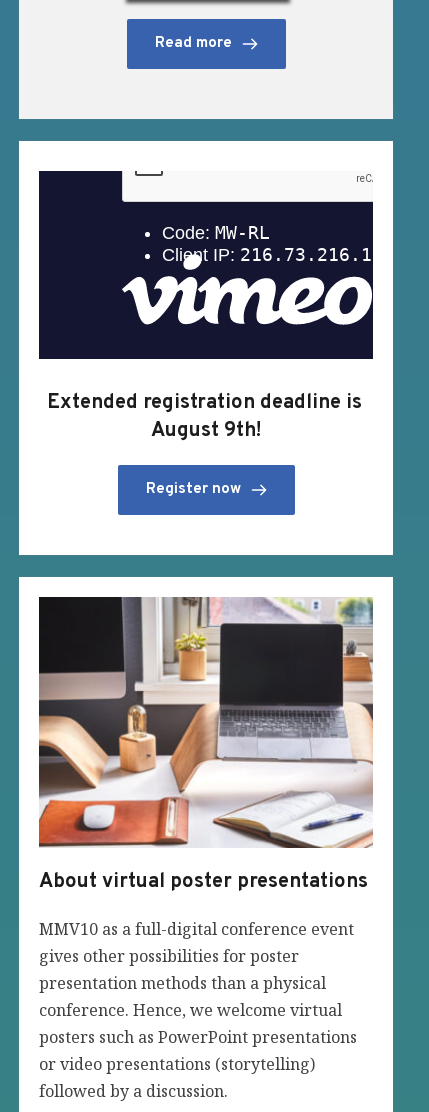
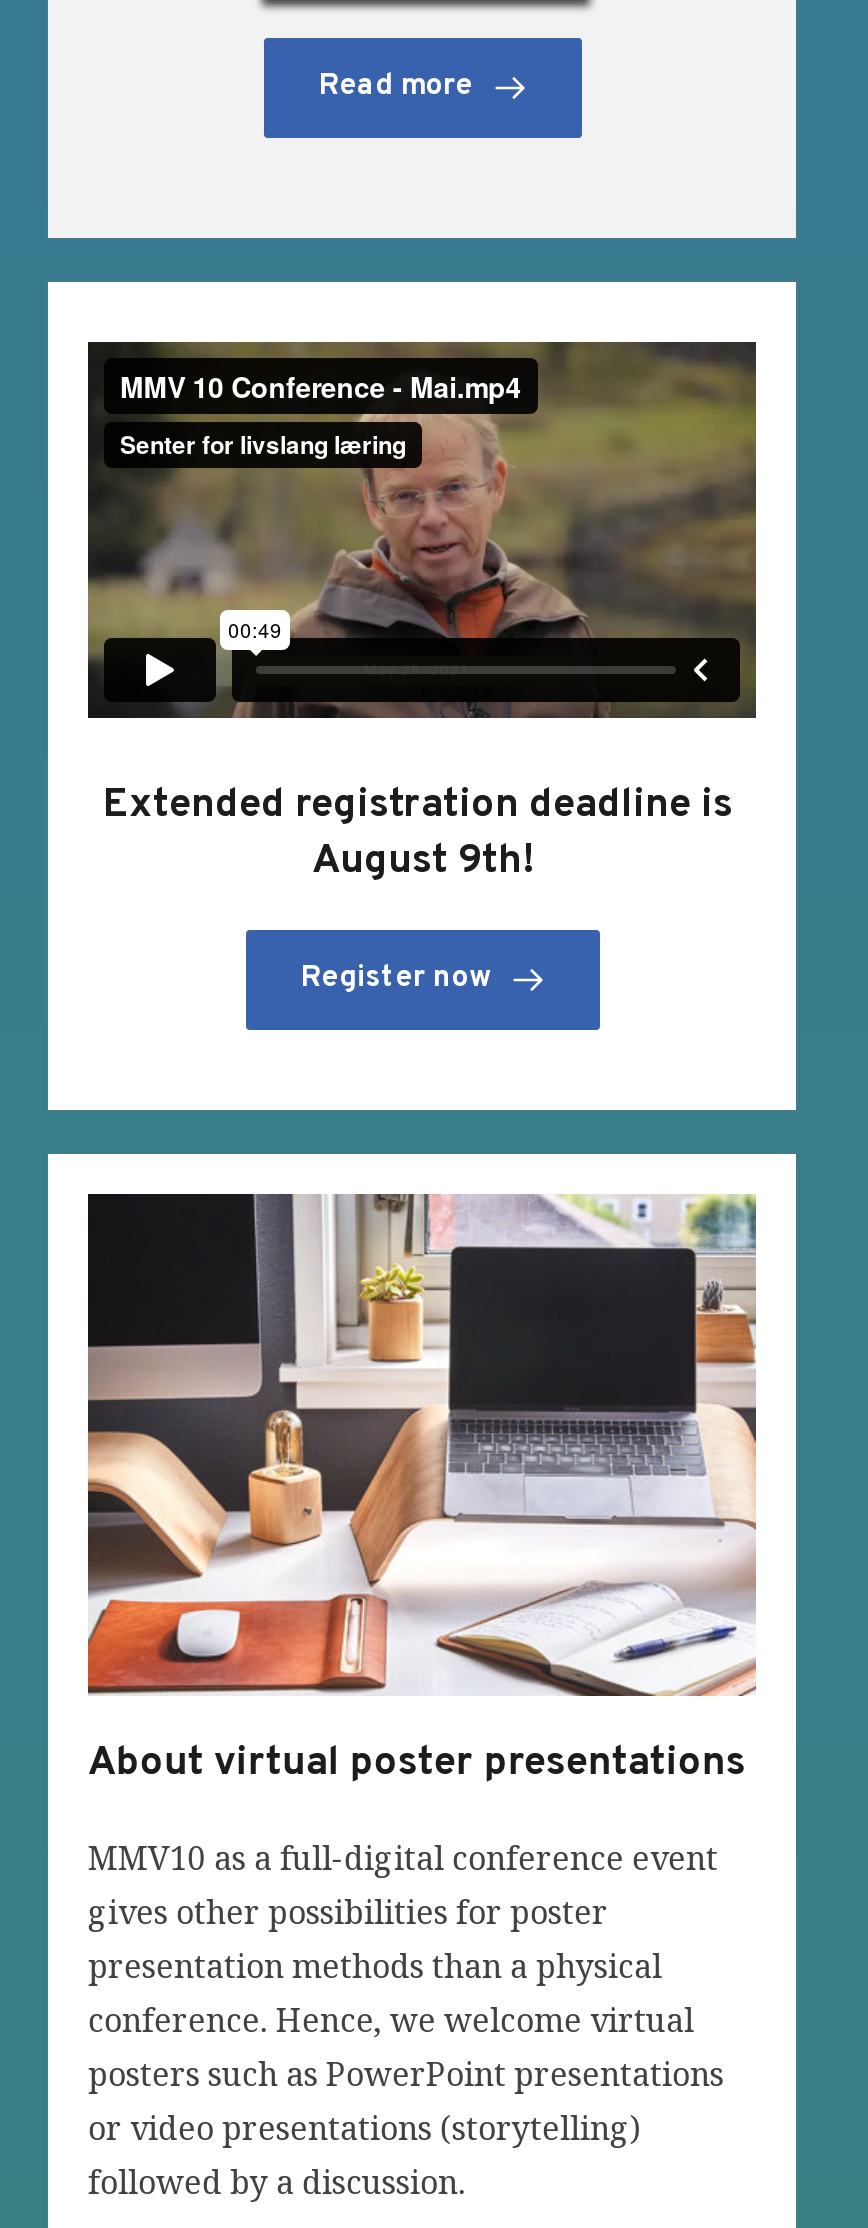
- [image]
+ [image]
